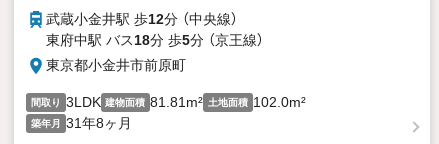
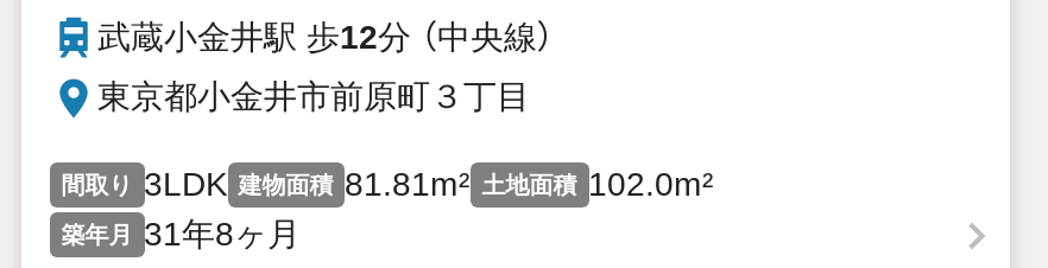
- 東府中駅 バス18分 歩5分 （京王線）
- 東京都小金井市前原町
+ 東京都小金井市前原町３丁目
